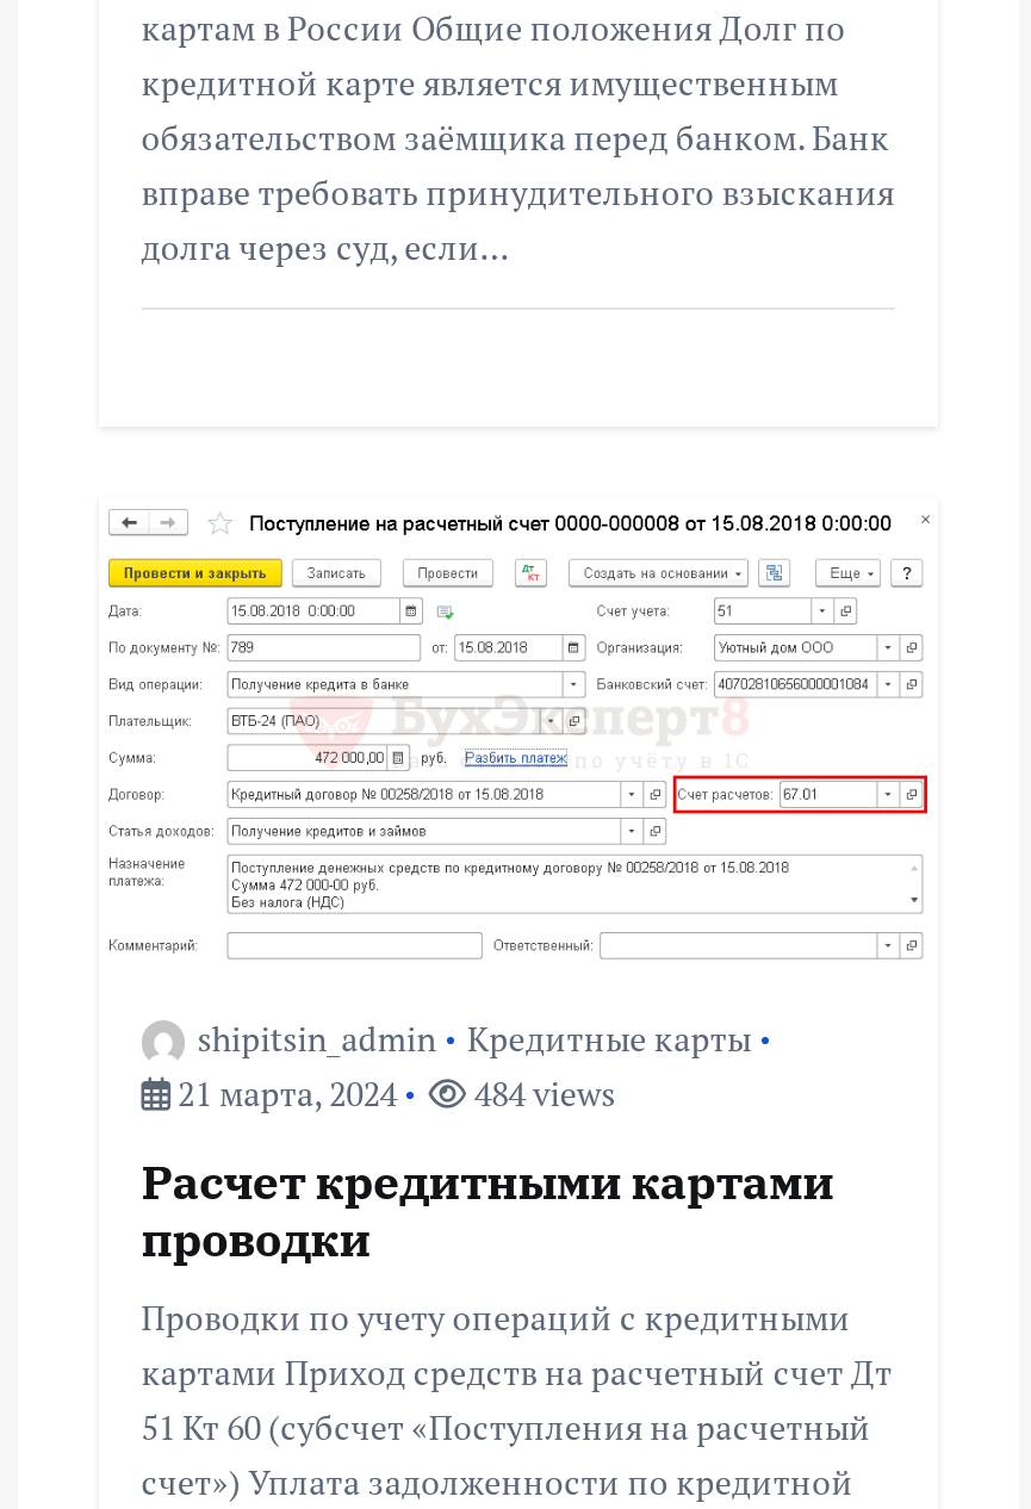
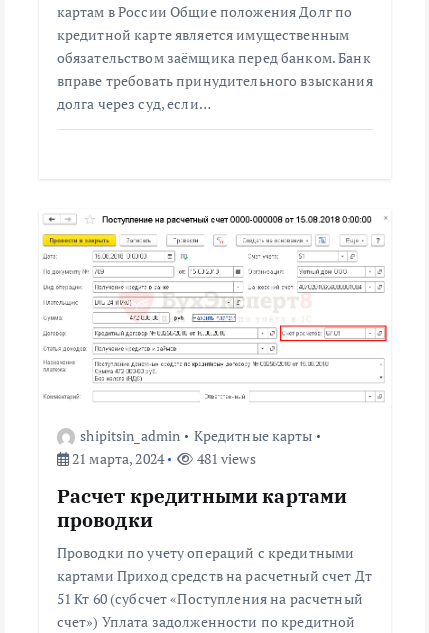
- 484 views
+ 481 views
